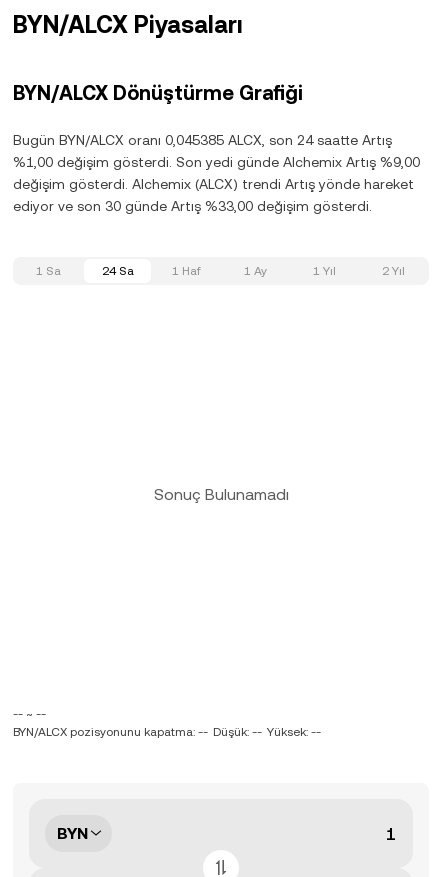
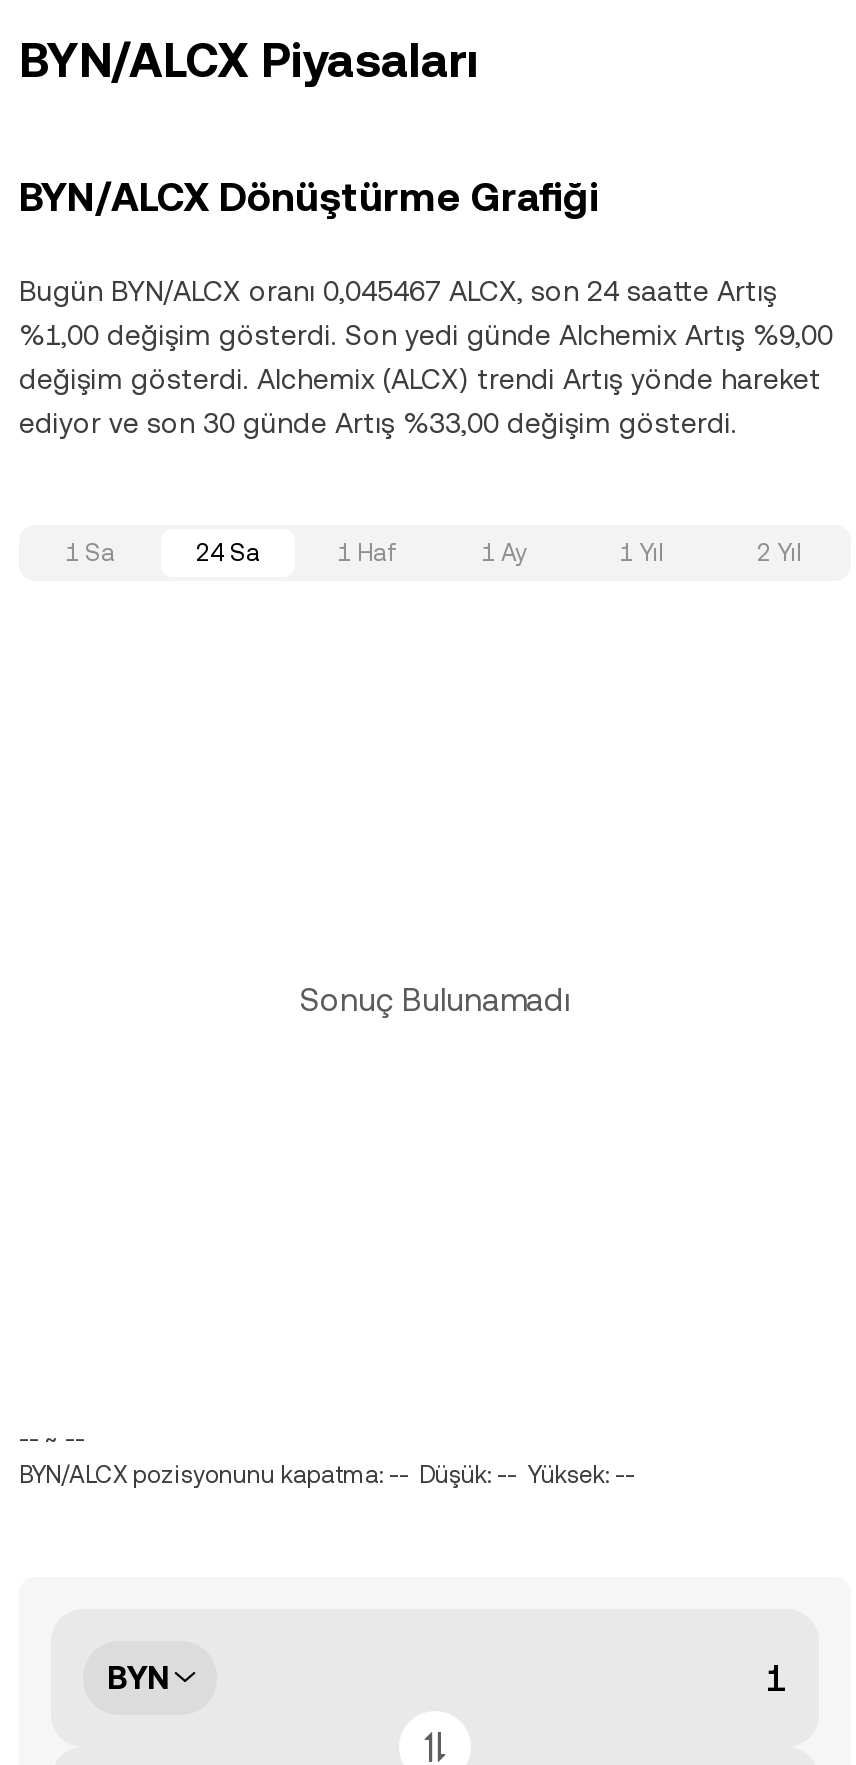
- Bugün BYN/ALCX oranı 0,045385 ALCX, son 24 saatte Artış
+ Bugün BYN/ALCX oranı 0,045467 ALCX, son 24 saatte Artış
